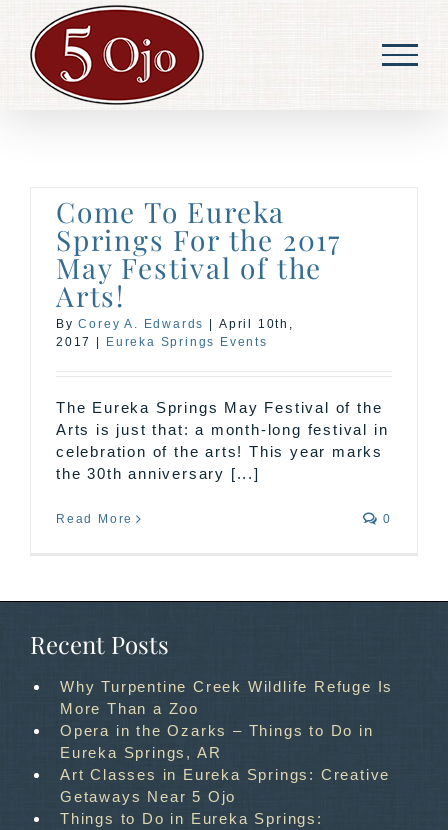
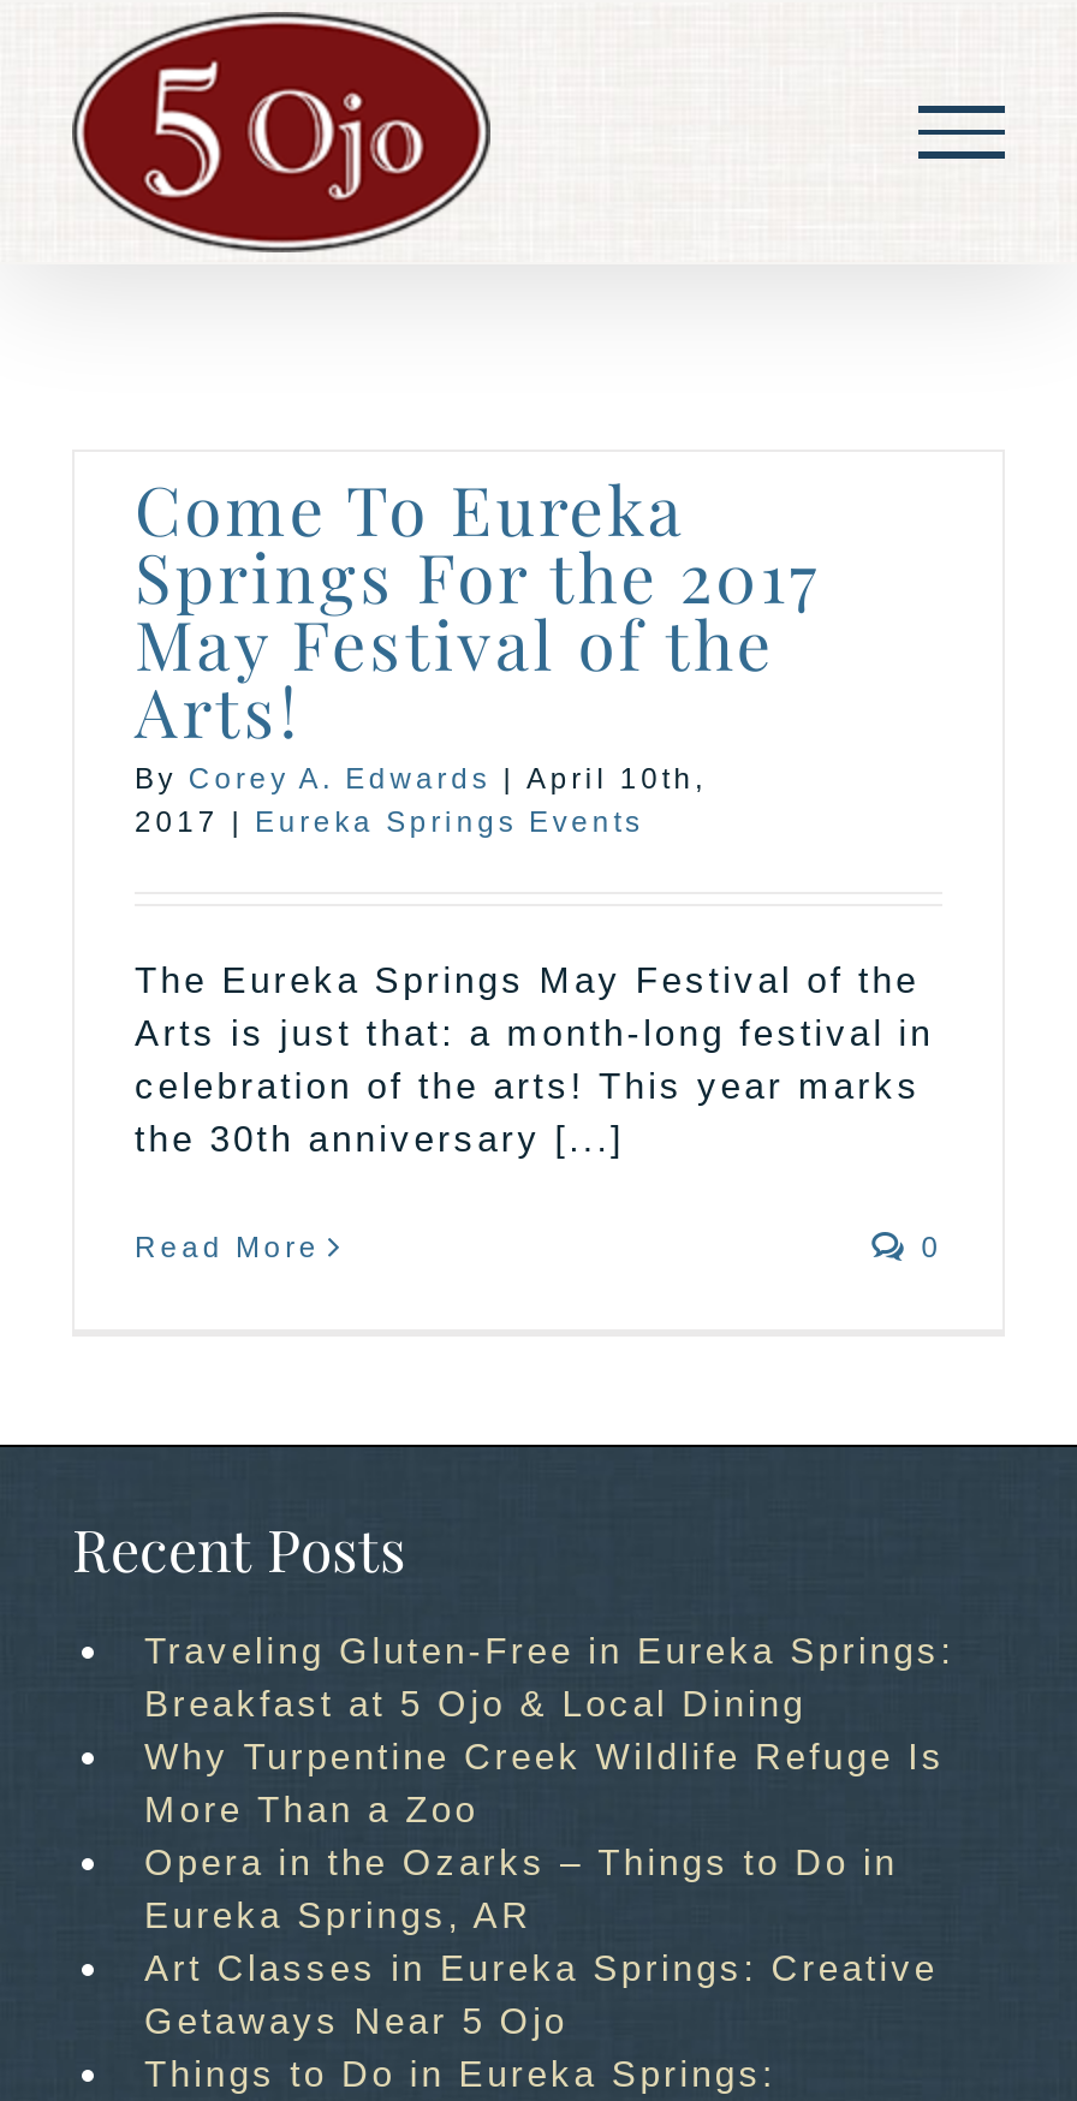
+ Traveling Gluten-Free in Eureka Springs:
+ Breakfast at 5 Ojo & Local Dining
